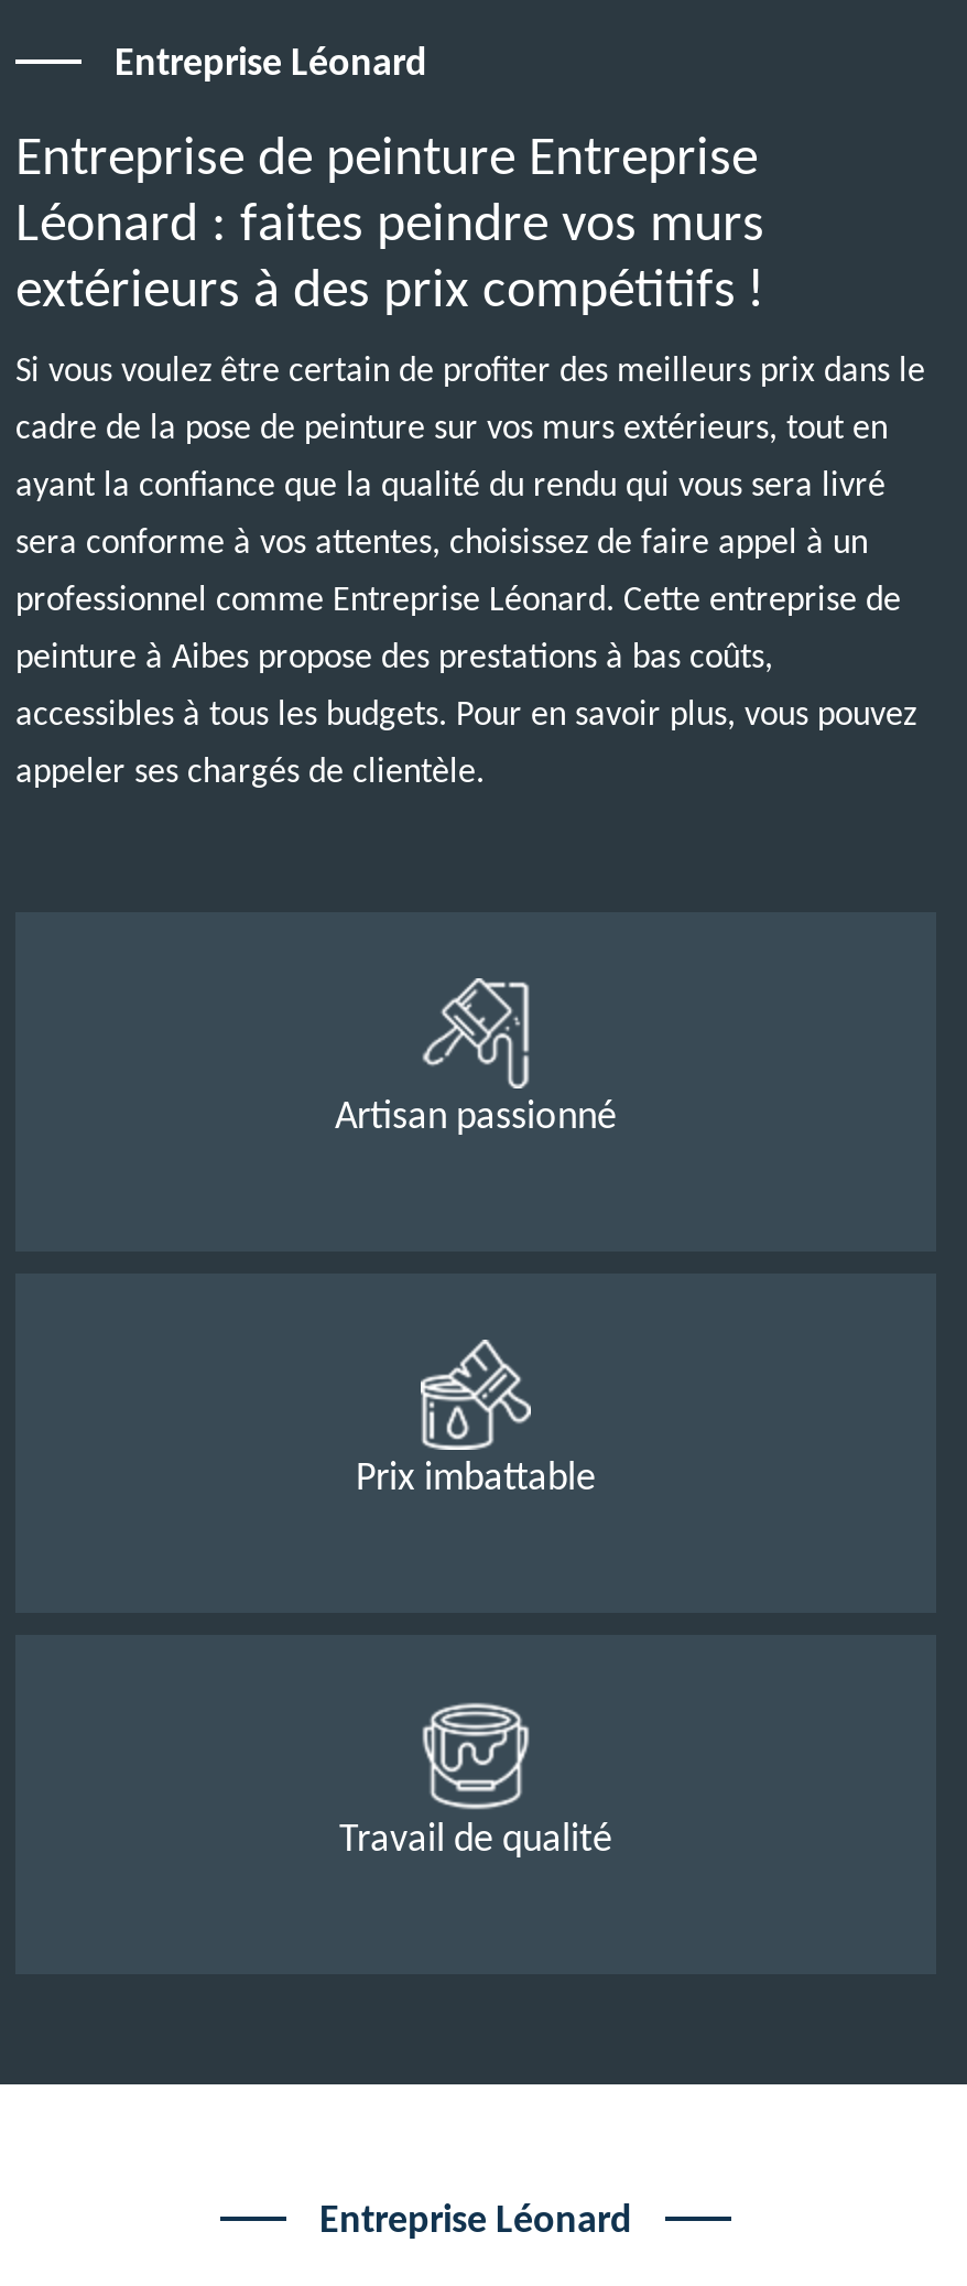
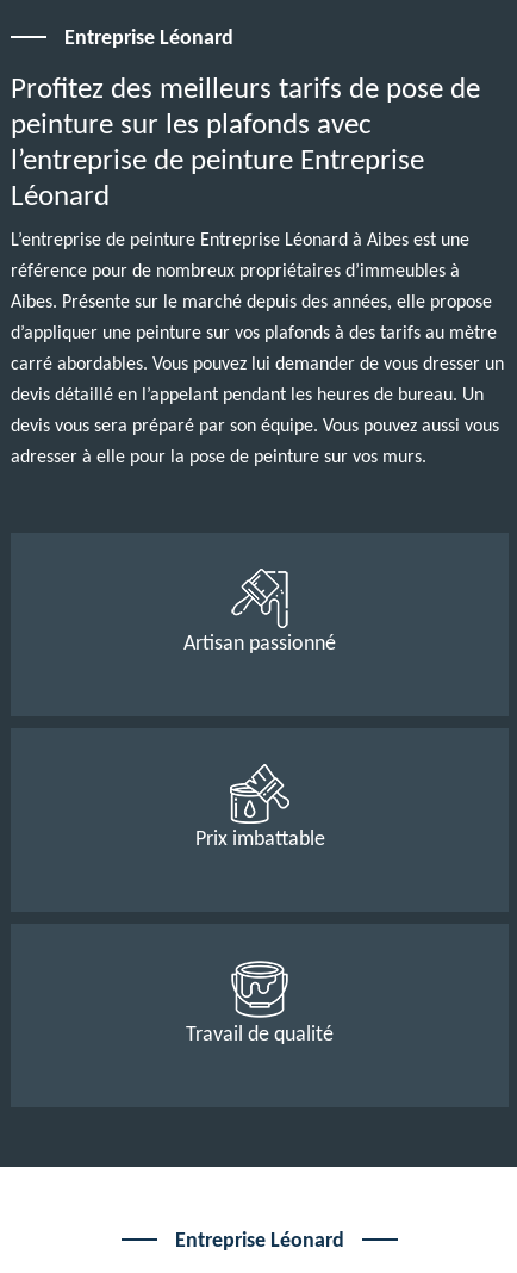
- Entreprise de peinture Entreprise
- Léonard : faites peindre vos murs
- extérieurs à des prix compétitifs !
+ Profitez des meilleurs tarifs de pose de
+ peinture sur les plafonds avec
+ l’entreprise de peinture Entreprise
+ Léonard

- Si vous voulez être certain de profiter des meilleurs prix dans le
+ L’entreprise de peinture Entreprise Léonard à Aibes est une

- cadre de la pose de peinture sur vos murs extérieurs, tout en
+ référence pour de nombreux propriétaires d’immeubles à

- ayant la confiance que la qualité du rendu qui vous sera livré
+ Aibes. Présente sur le marché depuis des années, elle propose

- sera conforme à vos attentes, choisissez de faire appel à un
+ d’appliquer une peinture sur vos plafonds à des tarifs au mètre

- professionnel comme Entreprise Léonard. Cette entreprise de
+ carré abordables. Vous pouvez lui demander de vous dresser un

- peinture à Aibes propose des prestations à bas coûts,
+ devis détaillé en l’appelant pendant les heures de bureau. Un

- accessibles à tous les budgets. Pour en savoir plus, vous pouvez
+ devis vous sera préparé par son équipe. Vous pouvez aussi vous

- appeler ses chargés de clientèle.
+ adresser à elle pour la pose de peinture sur vos murs.
